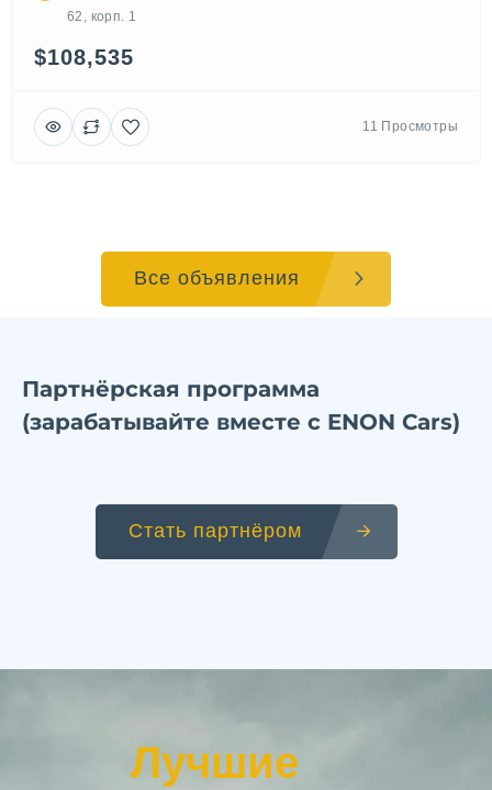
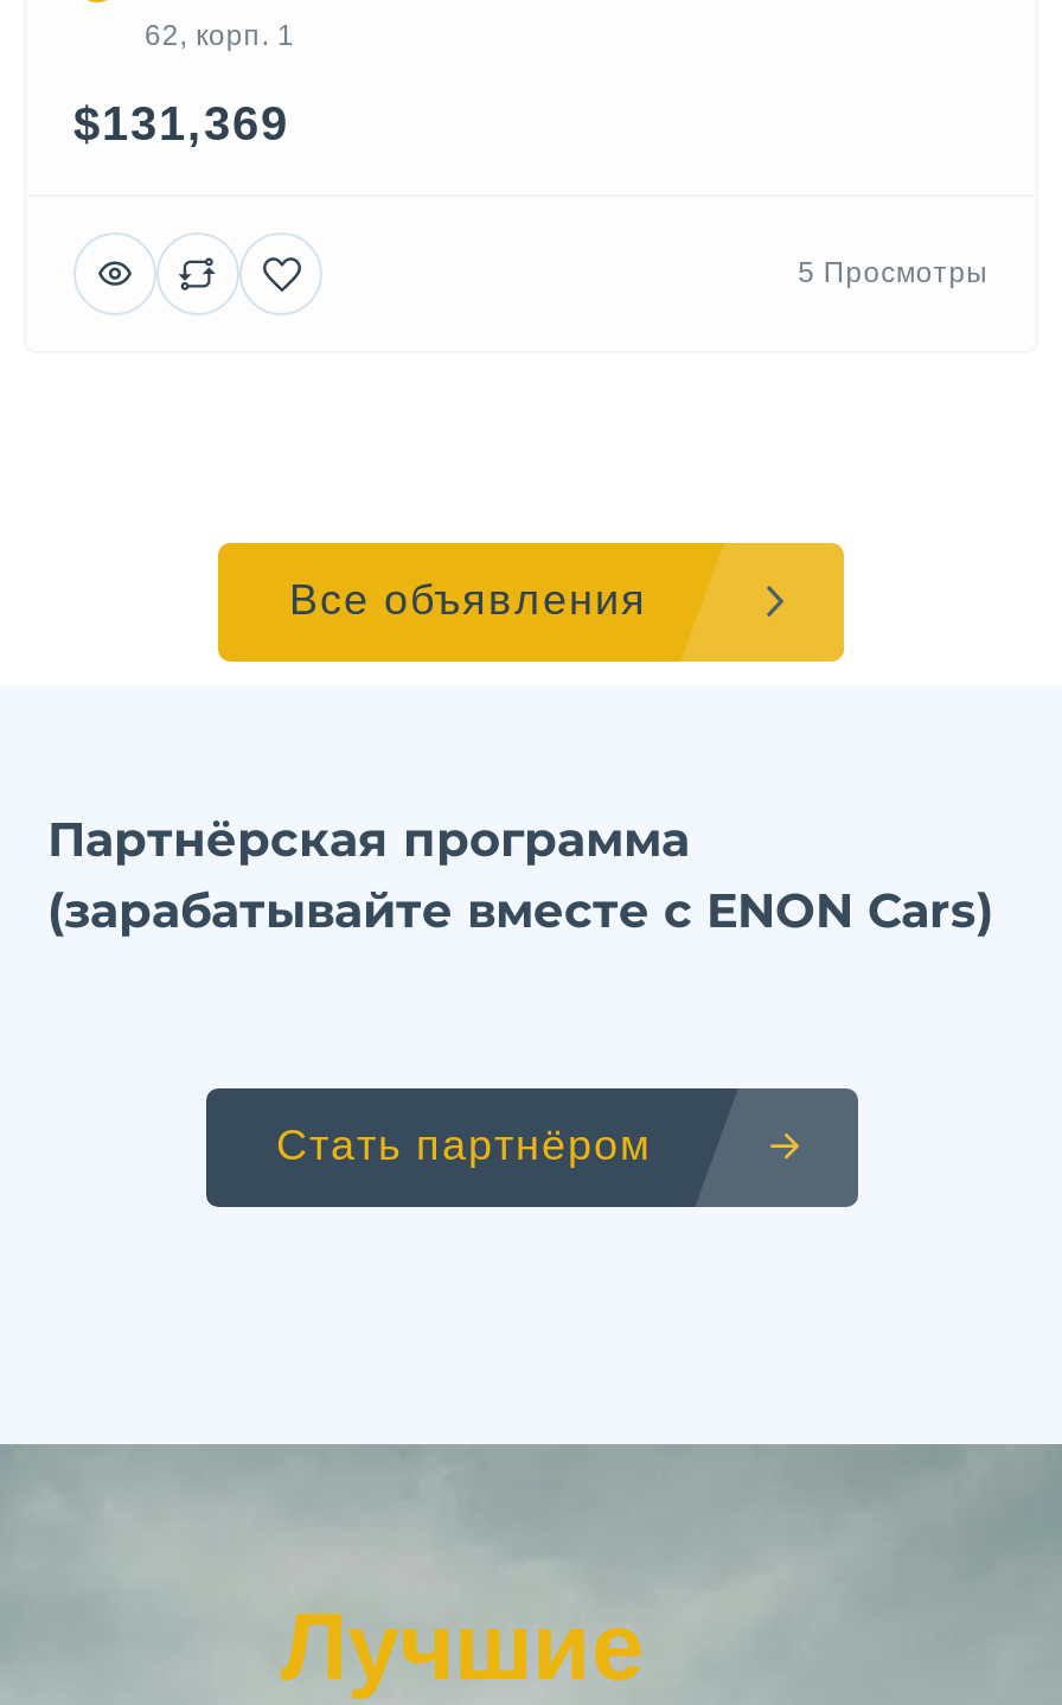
- $108,535
+ $131,369

- 11 Просмотры
+ 5 Просмотры
